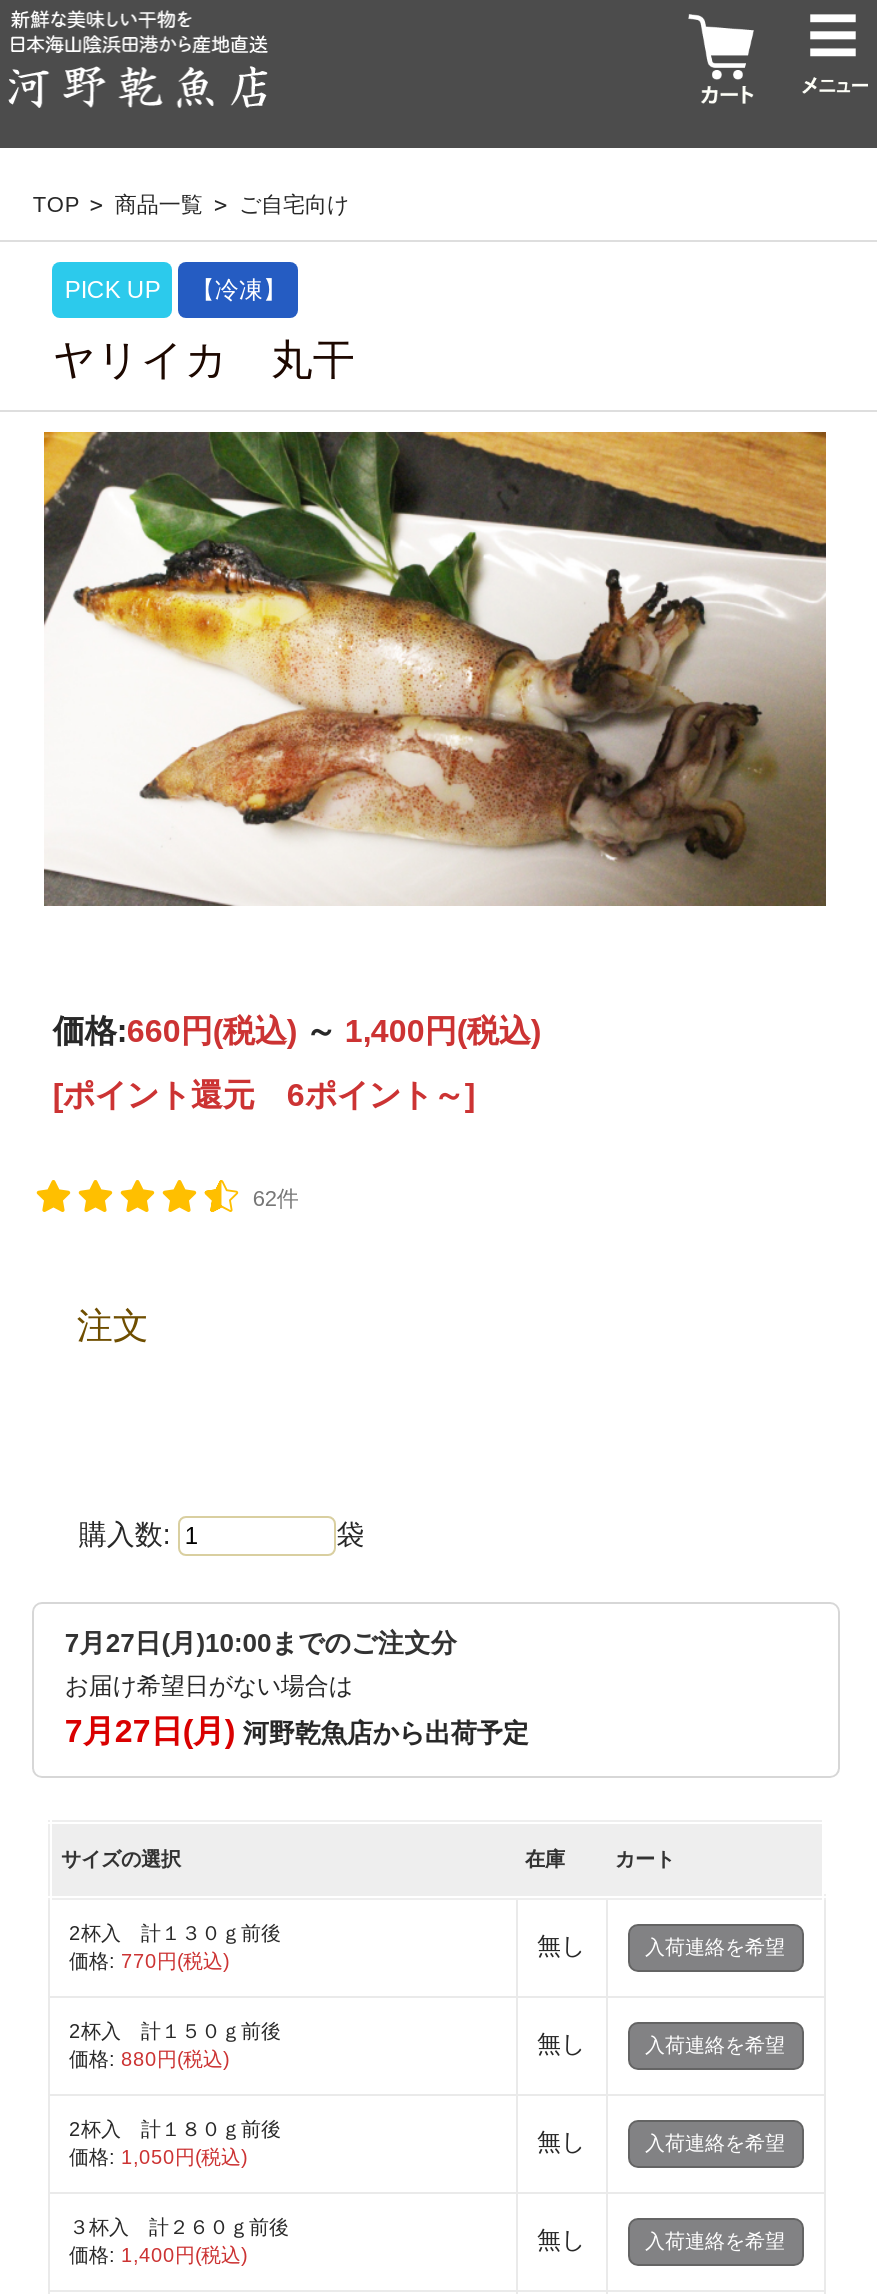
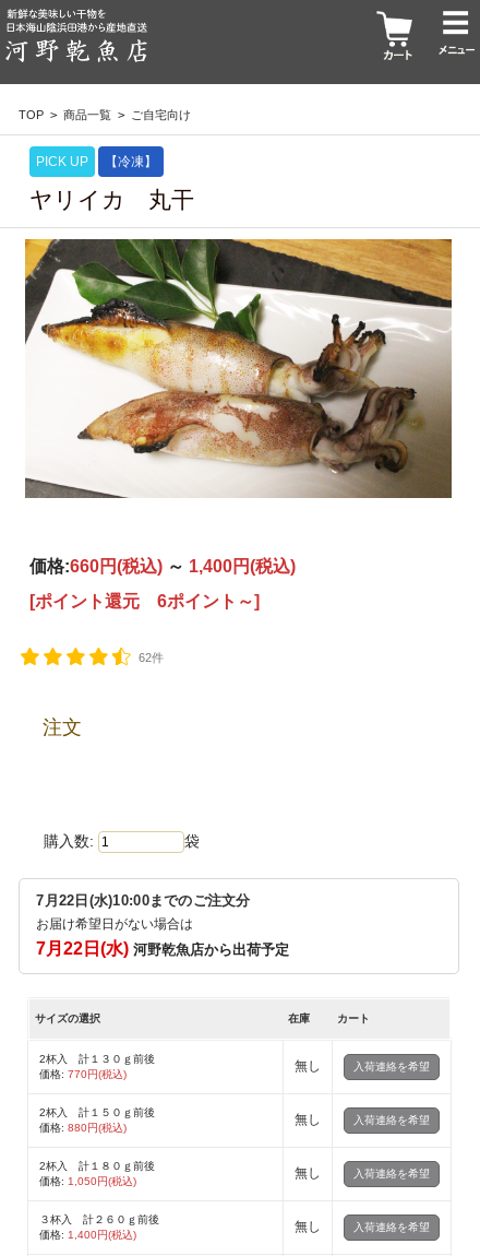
- 7月27日(月)10:00までのご注文分
+ 7月22日(水)10:00までのご注文分

- 7月27日(月)河野乾魚店から出荷予定
+ 7月22日(水)河野乾魚店から出荷予定
